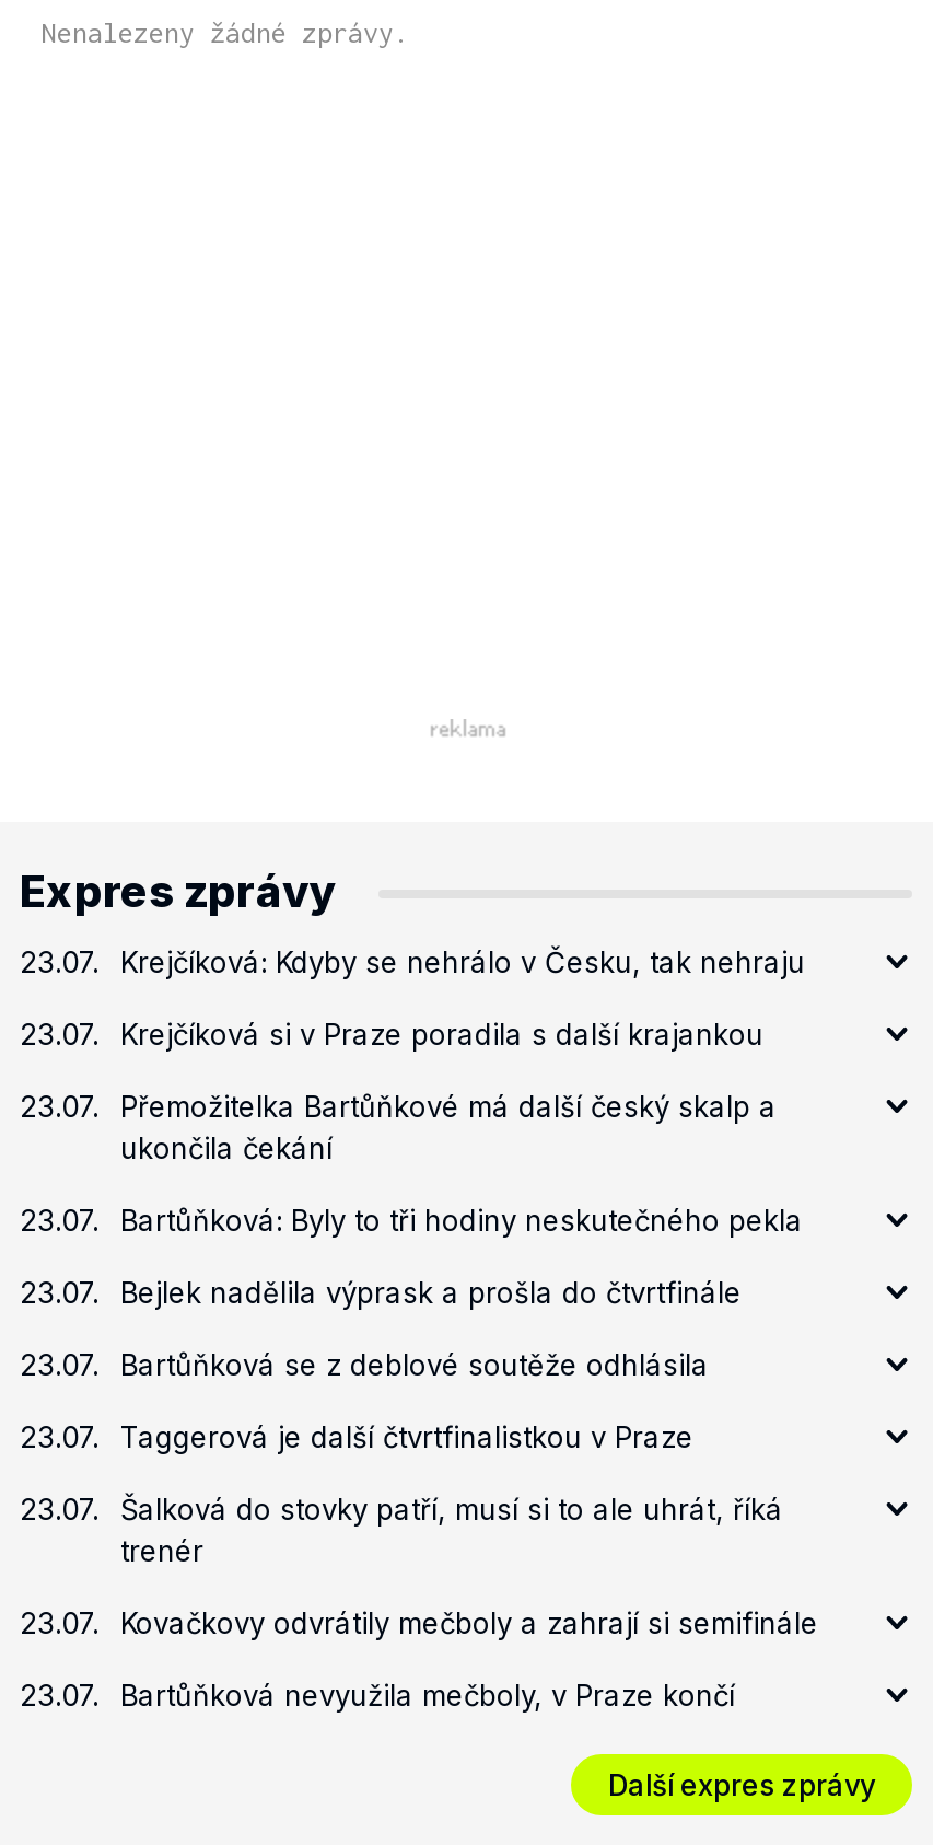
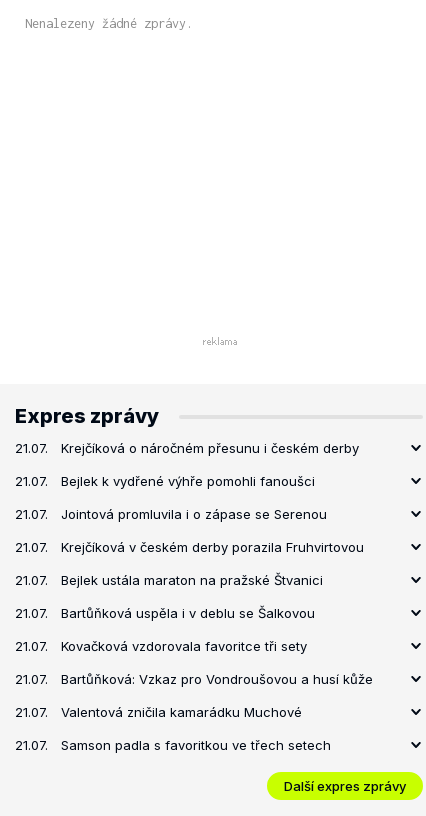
- 23.07.
- Krejčíková: Kdyby se nehrálo v Česku, tak nehraju
+ 21.07.
+ Krejčíková o náročném přesunu i českém derby

- 23.07.
- Krejčíková si v Praze poradila s další krajankou
+ 21.07.
+ Bejlek k vydřené výhře pomohli fanoušci

- 23.07.
- Přemožitelka Bartůňkové má další český skalp a
- ukončila čekání
+ 21.07.
+ Jointová promluvila i o zápase se Serenou

- 23.07.
- Bartůňková: Byly to tři hodiny neskutečného pekla
+ 21.07.
+ Krejčíková v českém derby porazila Fruhvirtovou

- 23.07.
- Bejlek nadělila výprask a prošla do čtvrtfinále
+ 21.07.
+ Bejlek ustála maraton na pražské Štvanici

- 23.07.
- Bartůňková se z deblové soutěže odhlásila
+ 21.07.
+ Bartůňková uspěla i v deblu se Šalkovou

- 23.07.
- Taggerová je další čtvrtfinalistkou v Praze
+ 21.07.
+ Kovačková vzdorovala favoritce tři sety

- 23.07.
- Šalková do stovky patří, musí si to ale uhrát, říká
- trenér
+ 21.07.
+ Bartůňková: Vzkaz pro Vondroušovou a husí kůže

- 23.07.
- Kovačkovy odvrátily mečboly a zahrají si semifinále
+ 21.07.
+ Valentová zničila kamarádku Muchové

- 23.07.
- Bartůňková nevyužila mečboly, v Praze končí
+ 21.07.
+ Samson padla s favoritkou ve třech setech
